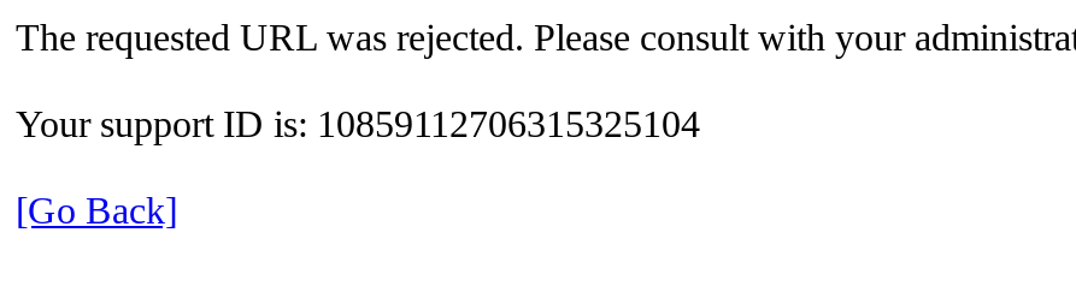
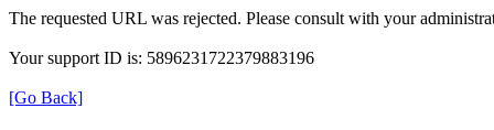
- Your support ID is: 10859112706315325104
+ Your support ID is: 5896231722379883196
